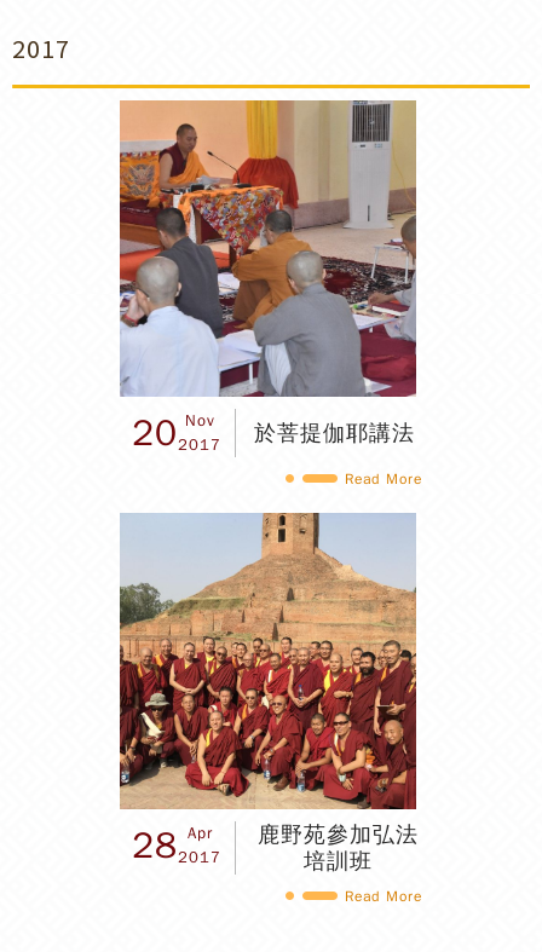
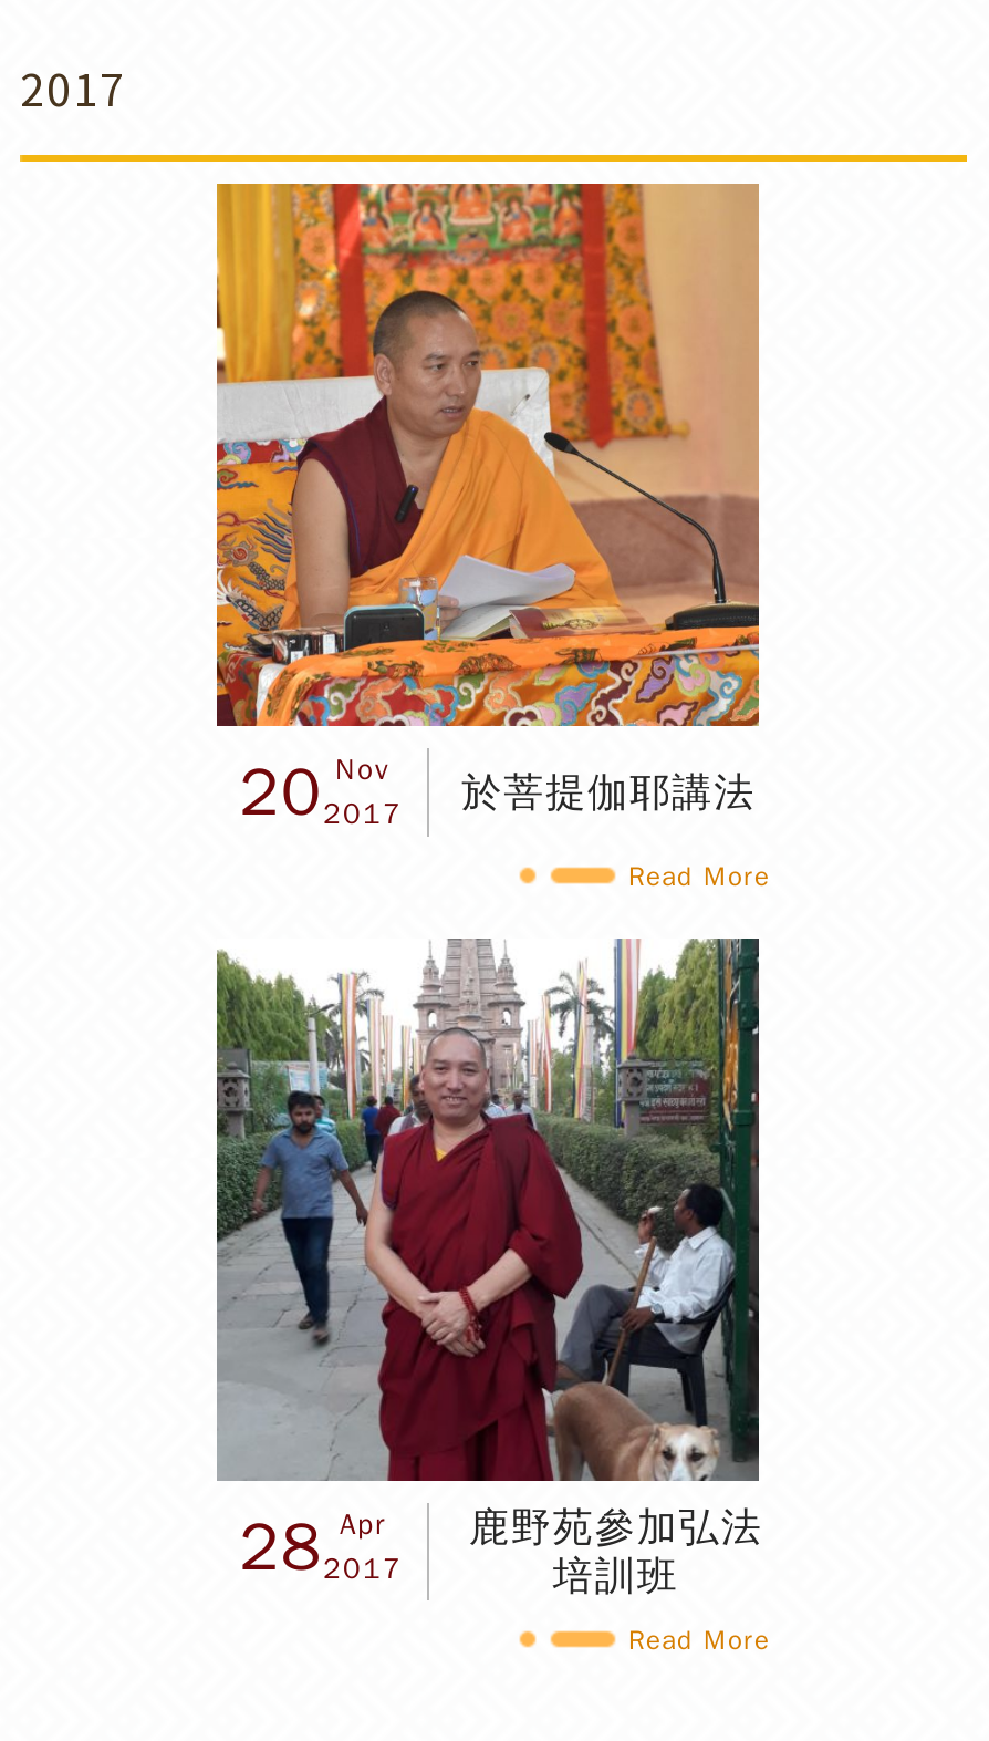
- [image]
+ [image]

- [image]
+ [image]
